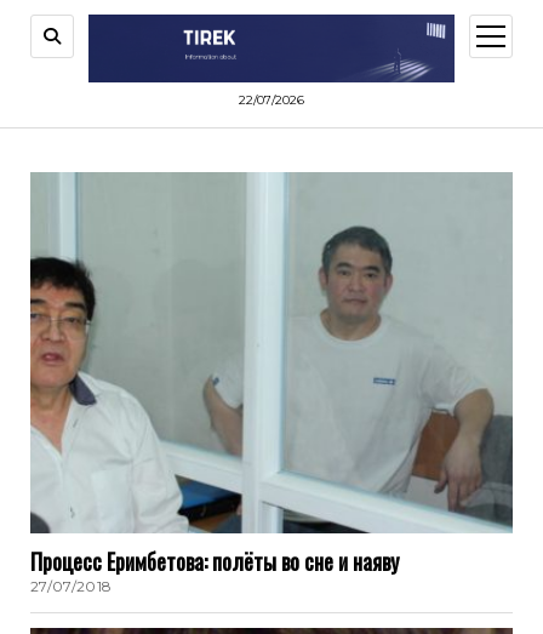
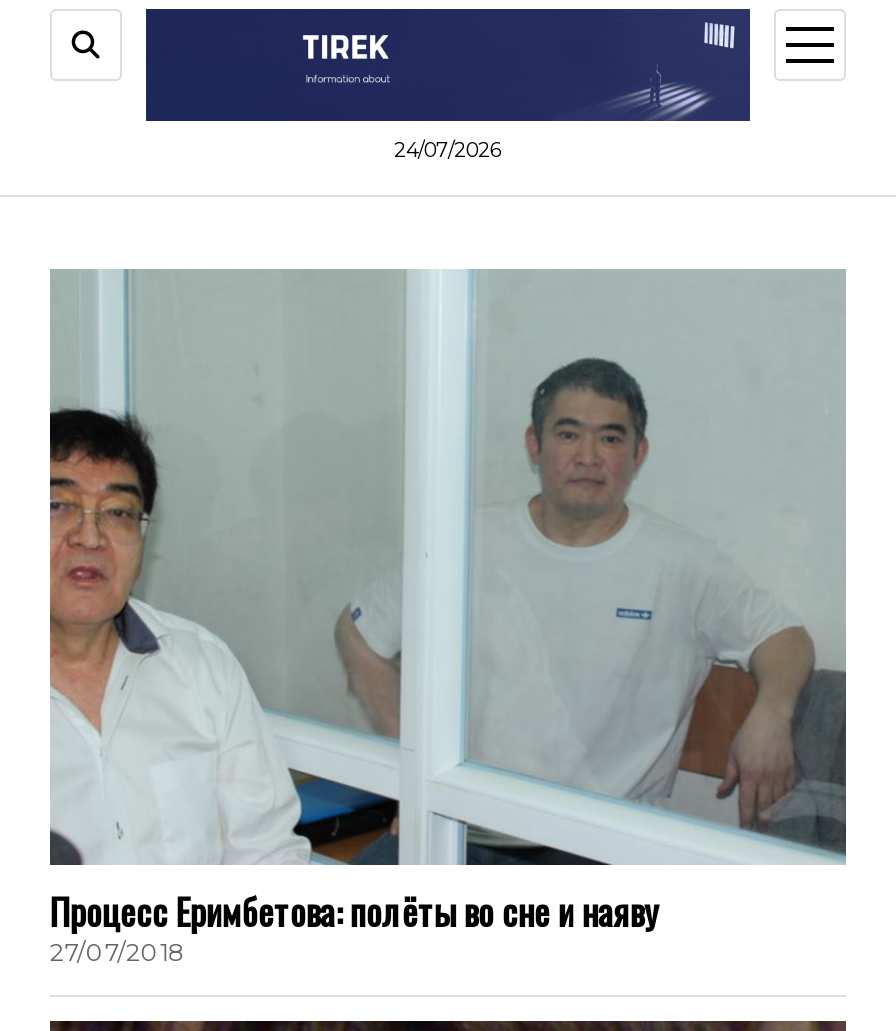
- 22/07/2026
+ 24/07/2026
